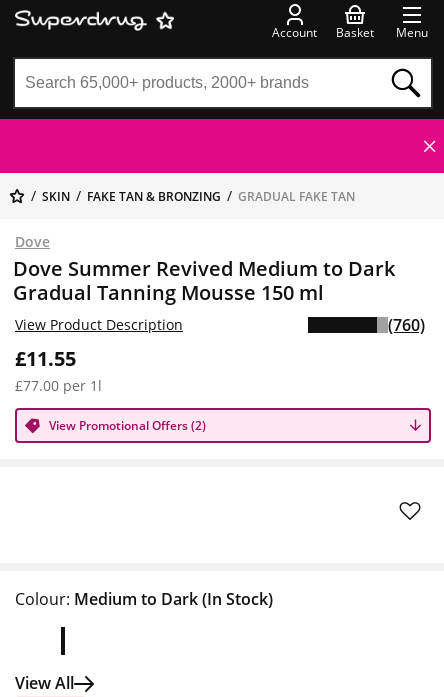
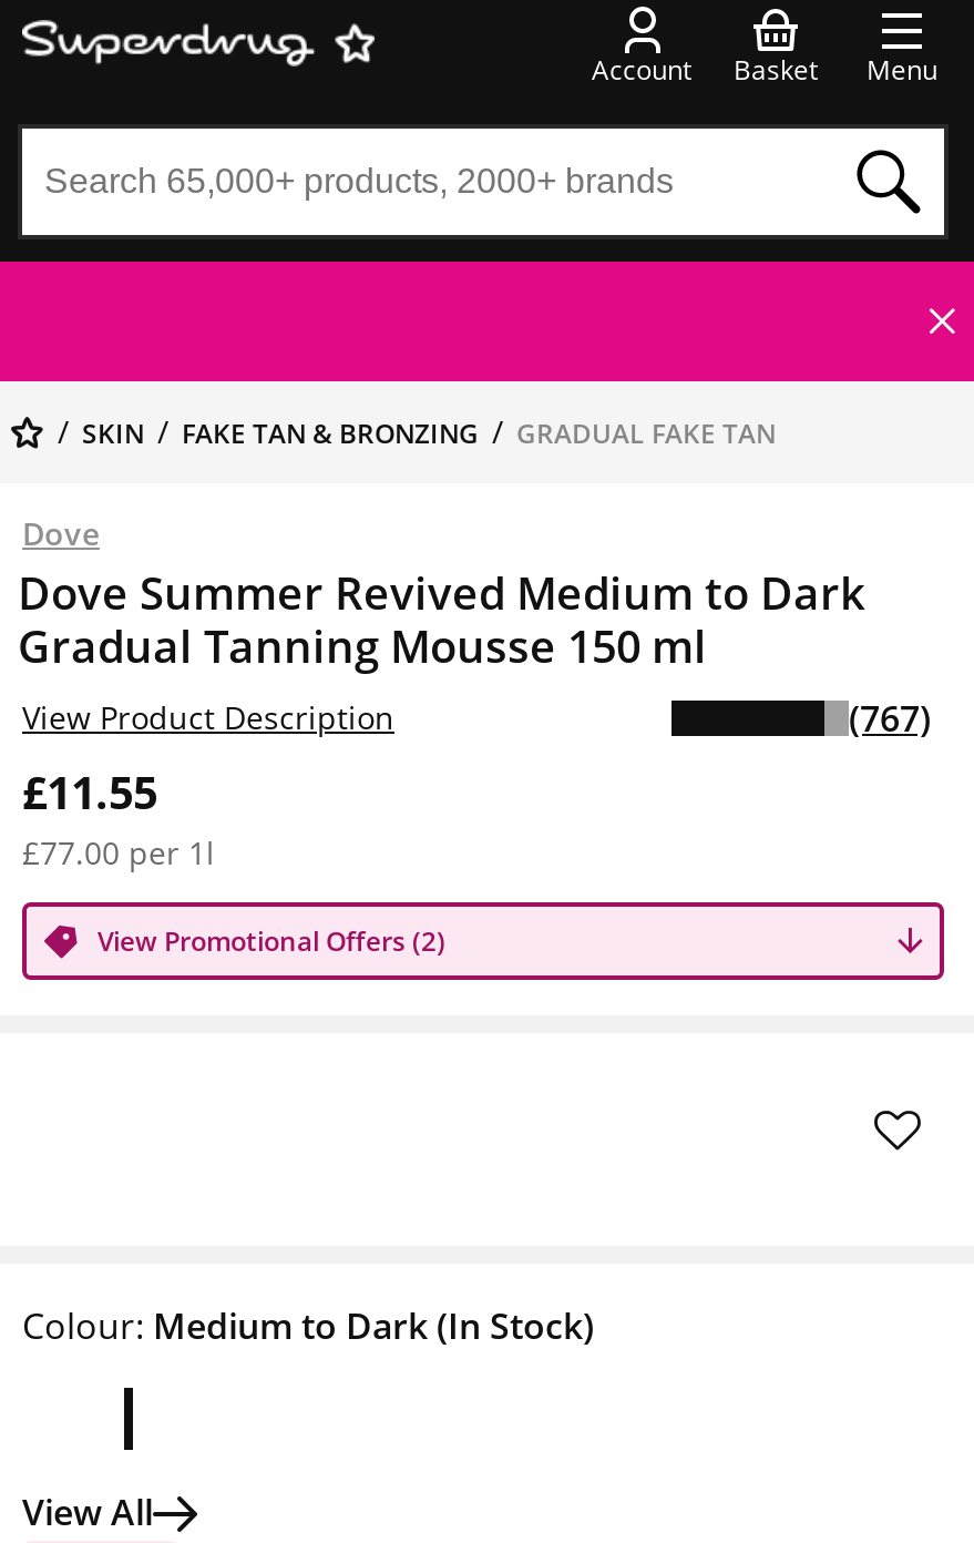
- (760)
+ (767)
